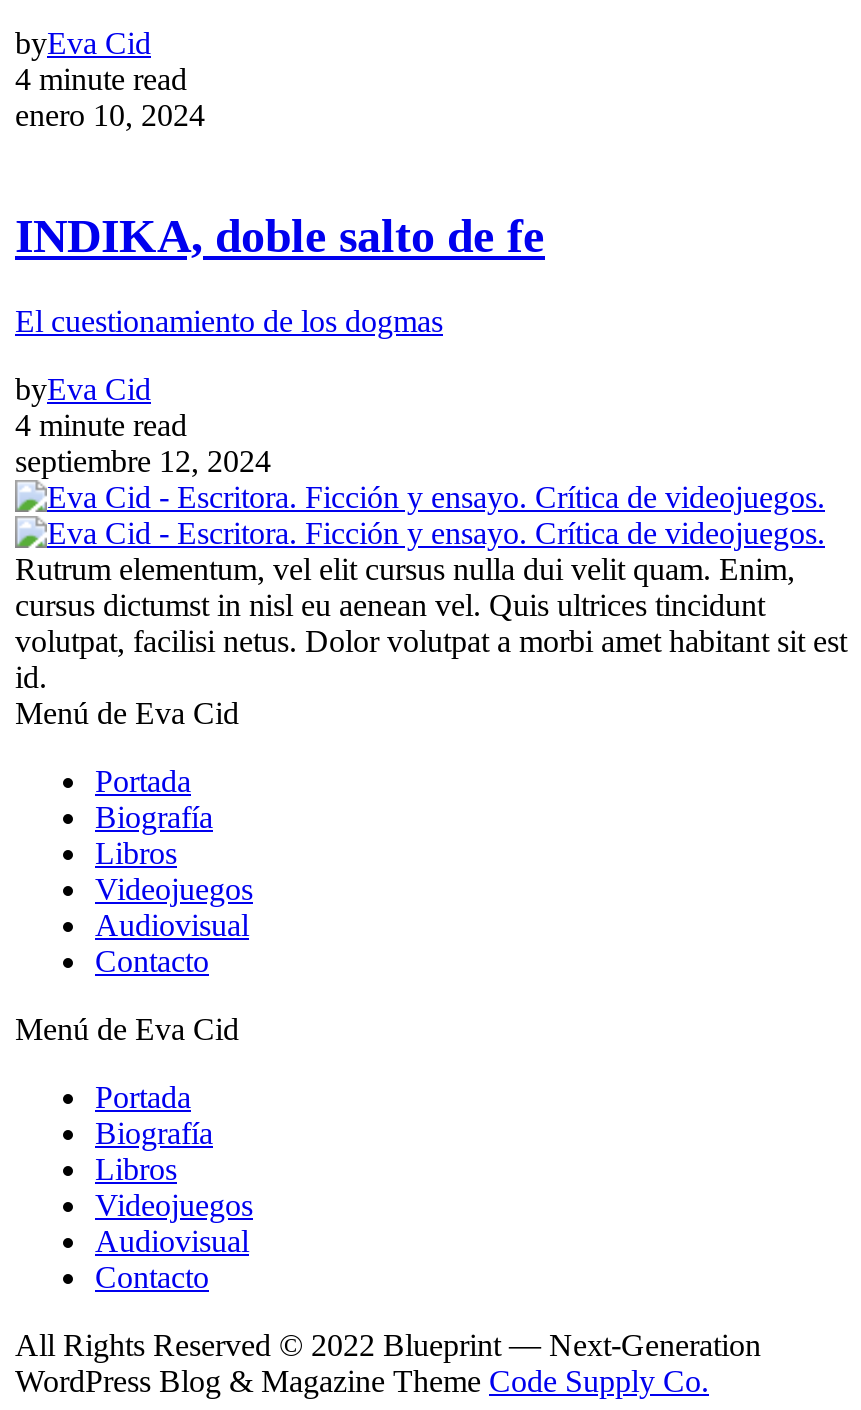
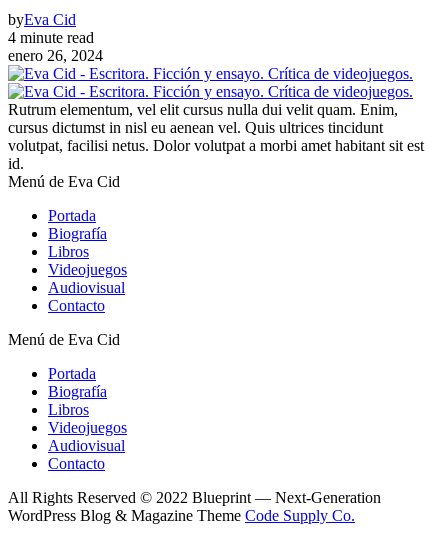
- enero 10, 2024
- INDIKA, doble salto de fe
- El cuestionamiento de los dogmas
- byEva Cid
- 4 minute read
- septiembre 12, 2024
+ enero 26, 2024
